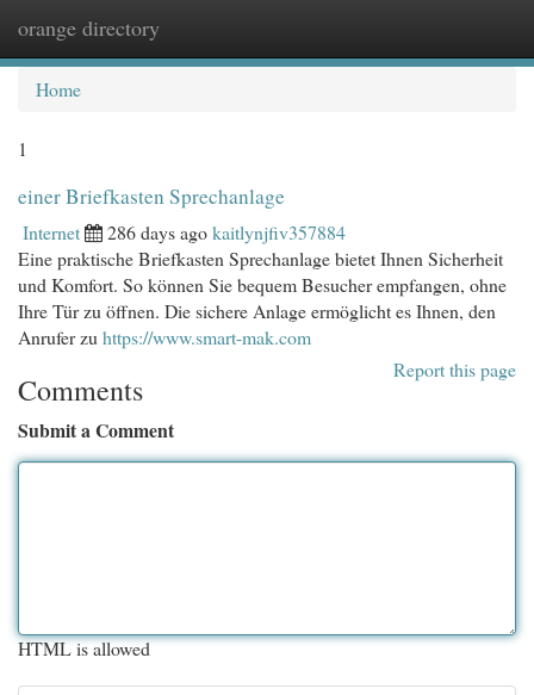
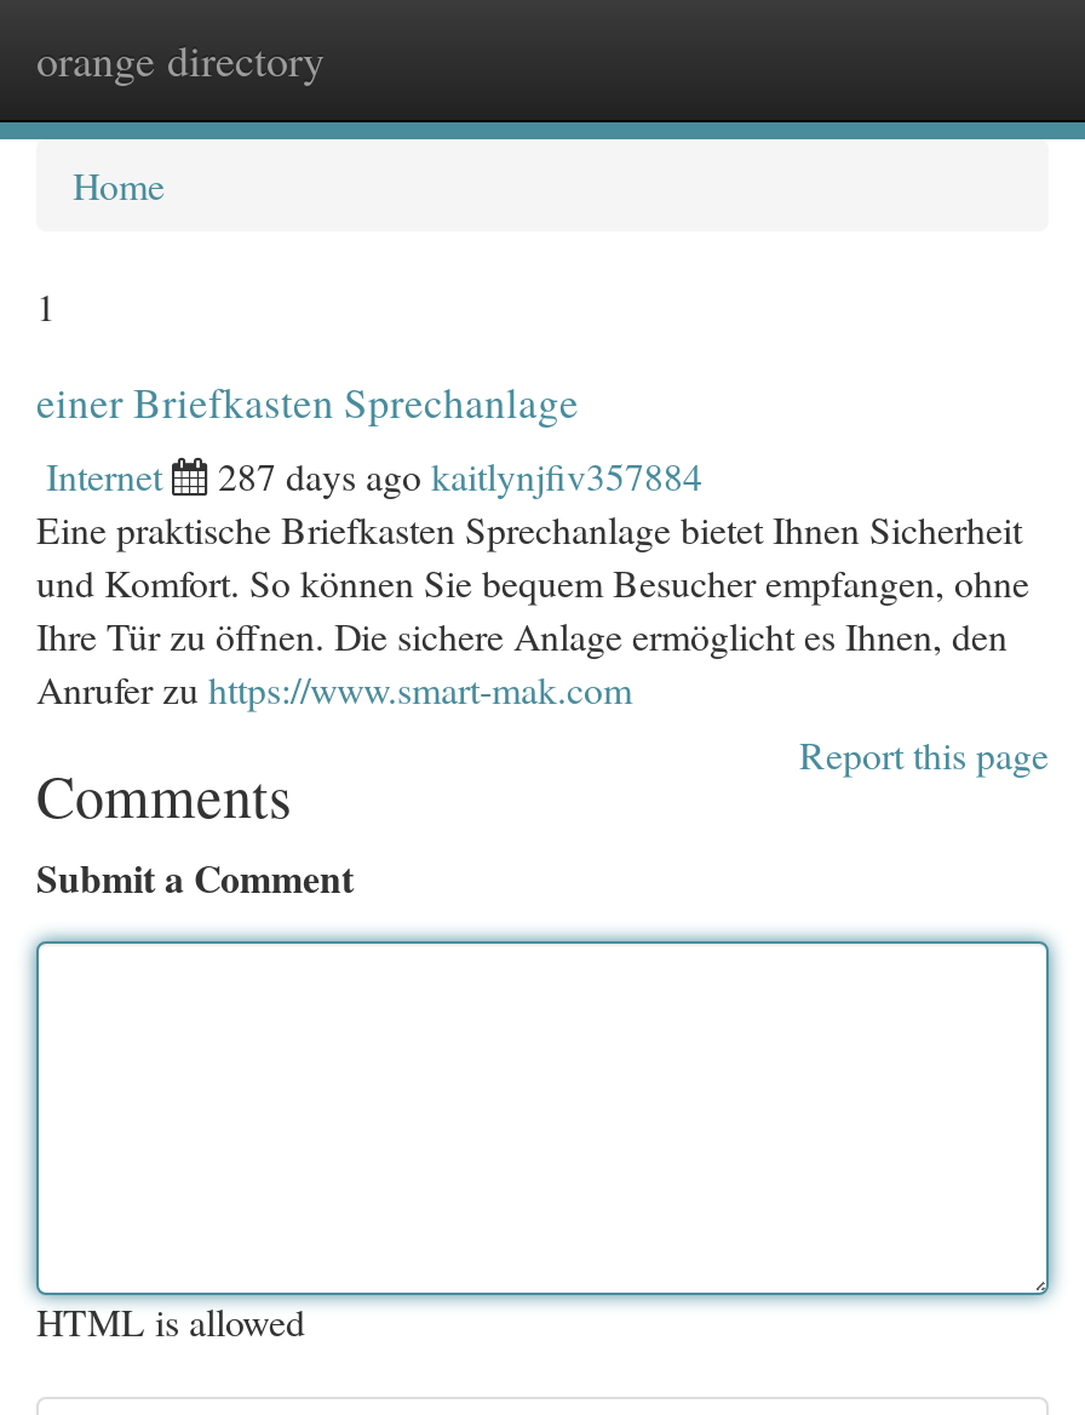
- 286 days ago kaitlynjfiv357884
+ 287 days ago kaitlynjfiv357884
